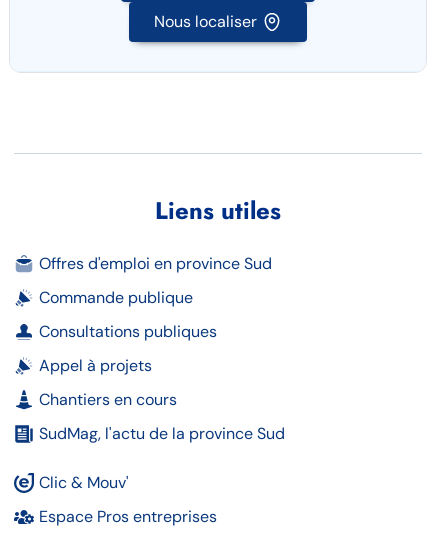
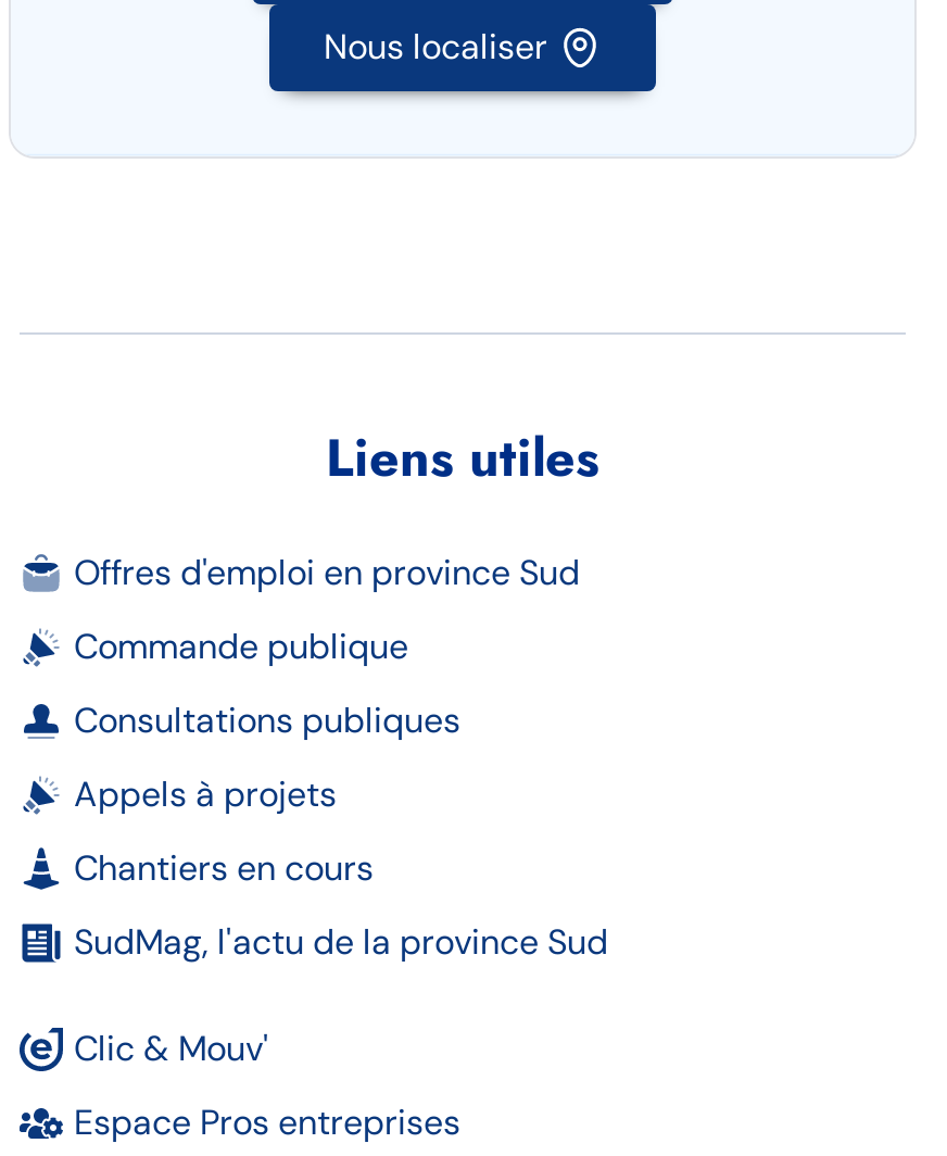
- Appel à projets
+ Appels à projets
